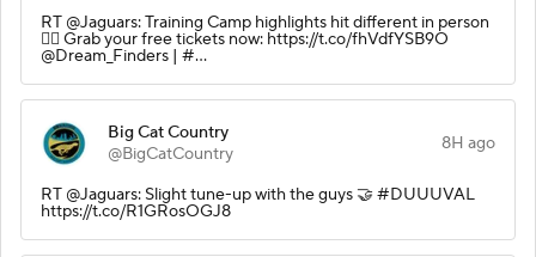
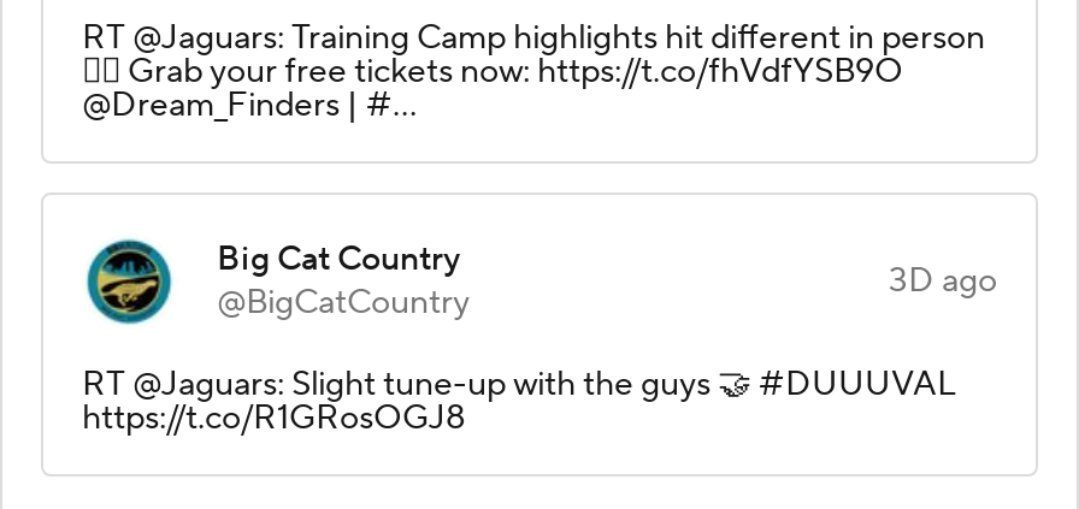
- 8H ago
+ 3D ago
